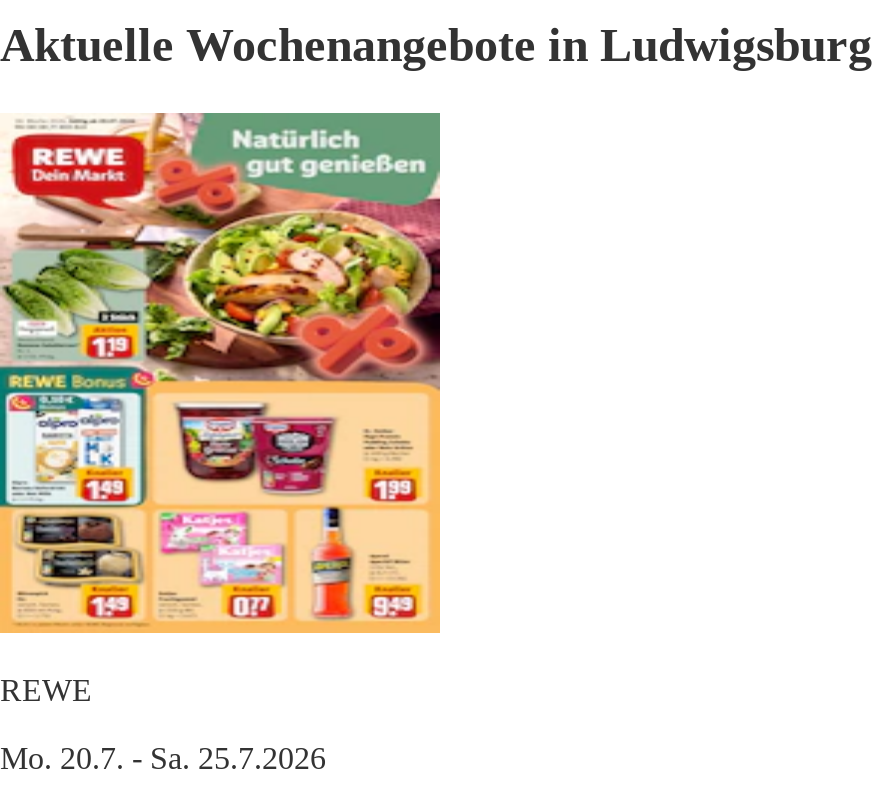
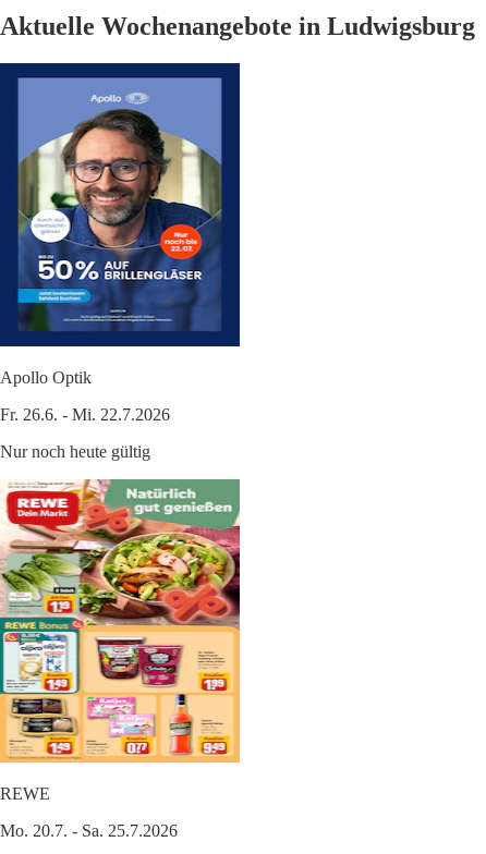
+ [image]
+ Apollo Optik
+ Fr. 26.6. - Mi. 22.7.2026
+ Nur noch heute gültig
